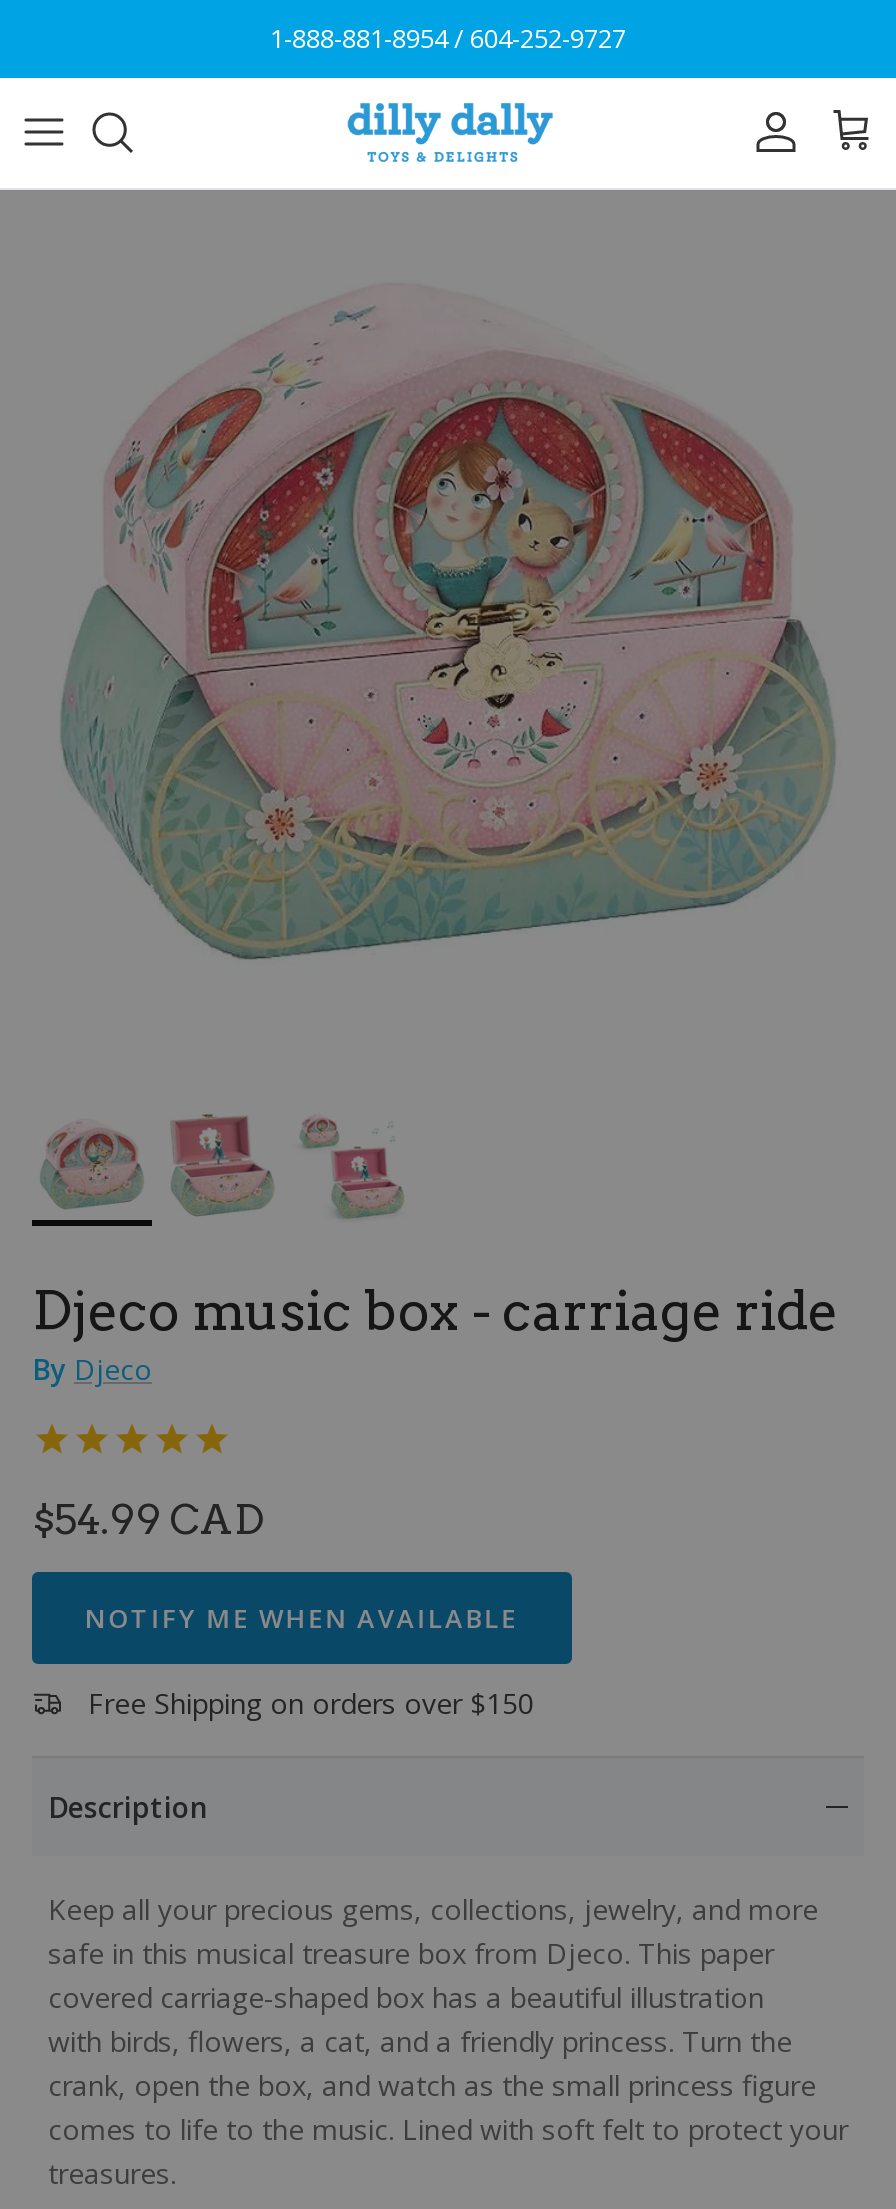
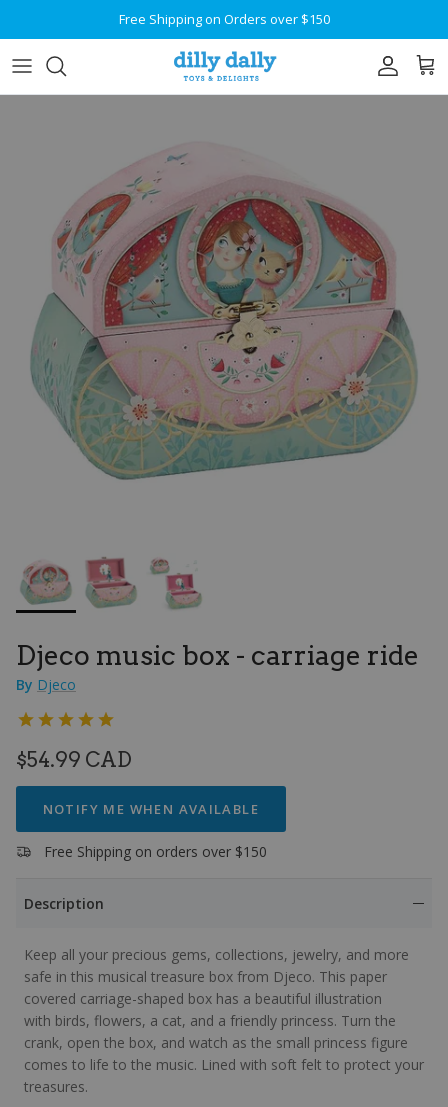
- 1-888-881-8954 / 604-252-9727
+ Free Shipping on Orders over $150
